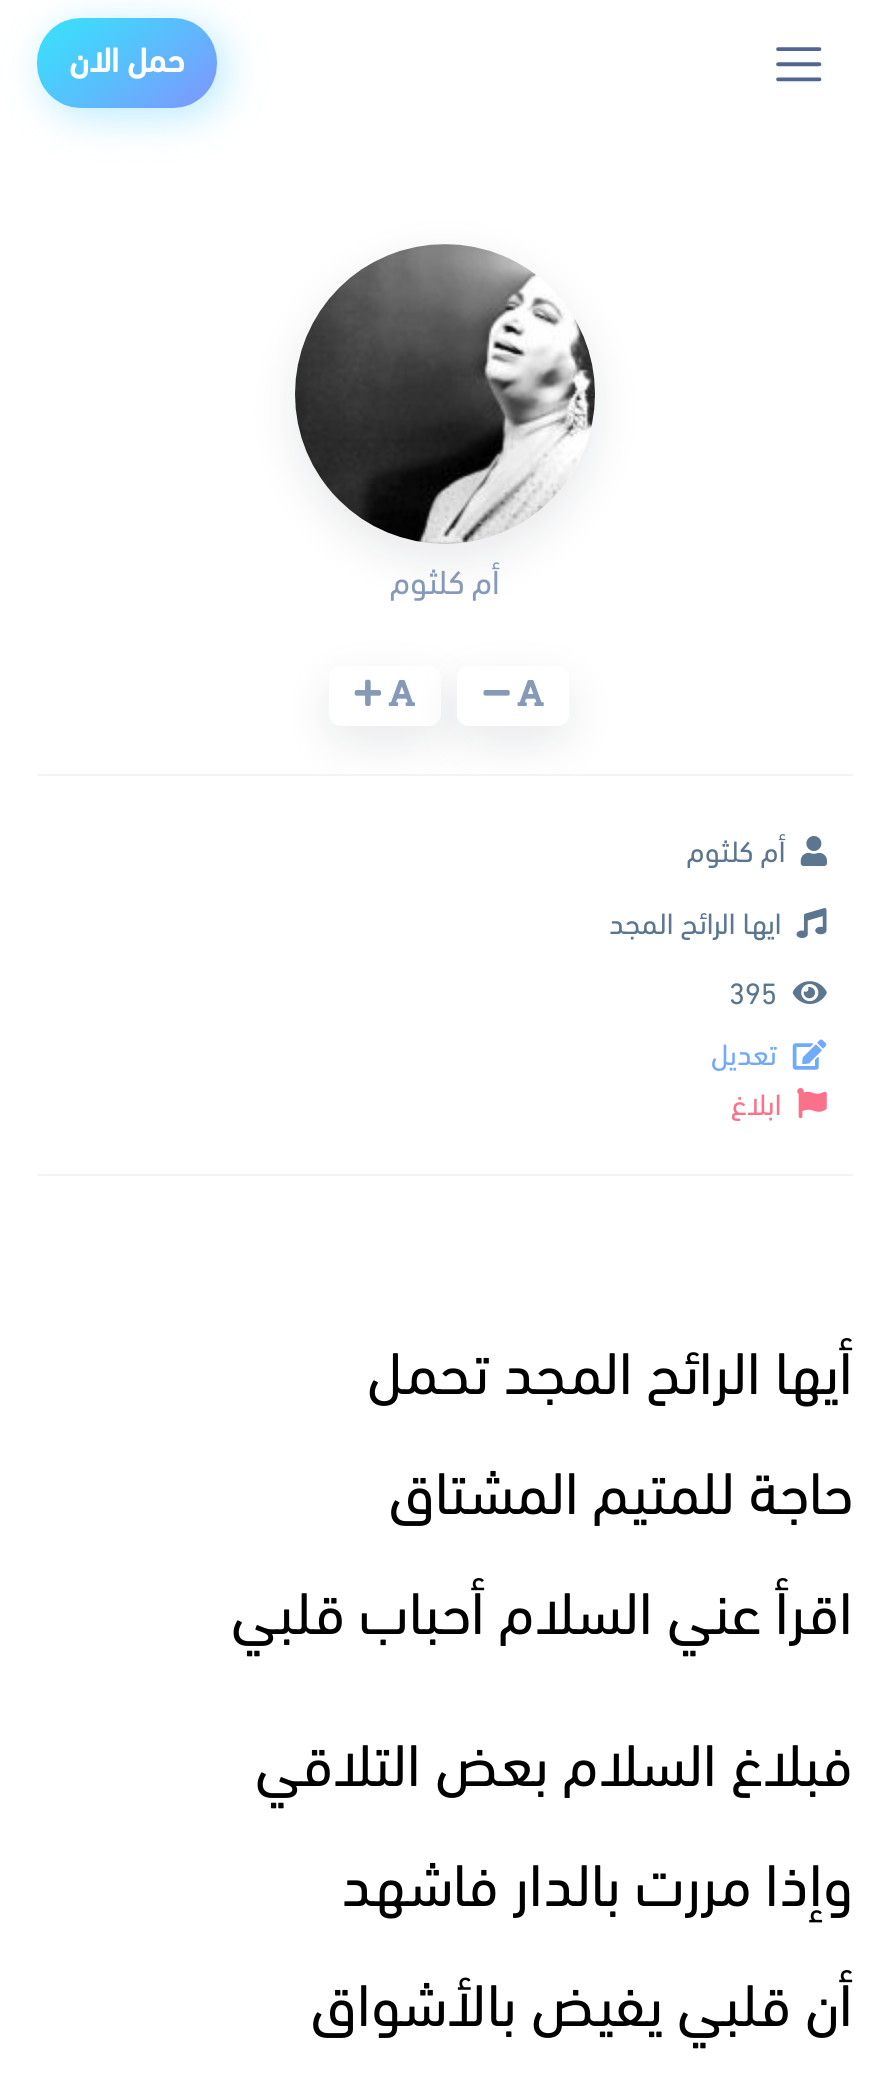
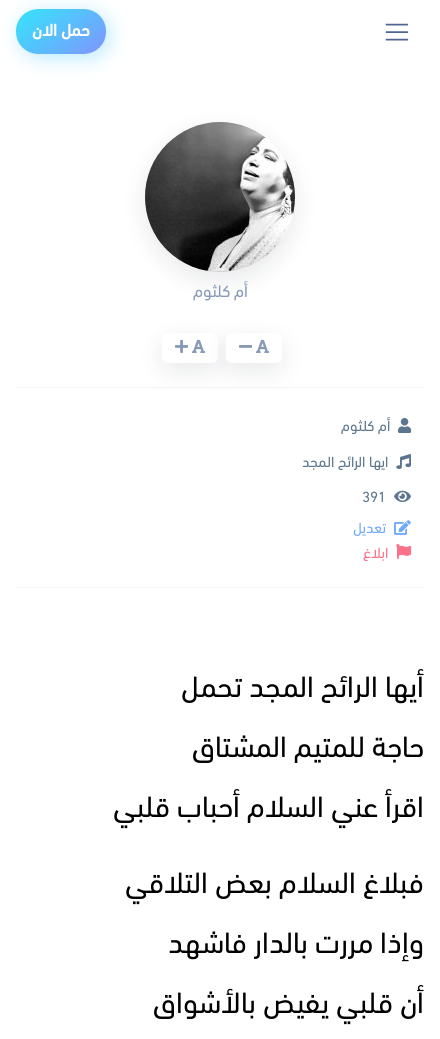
- 395
+ 391
